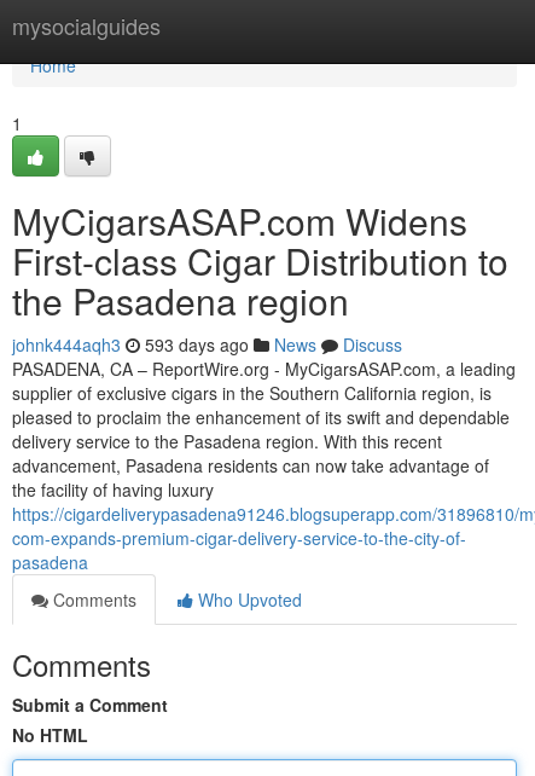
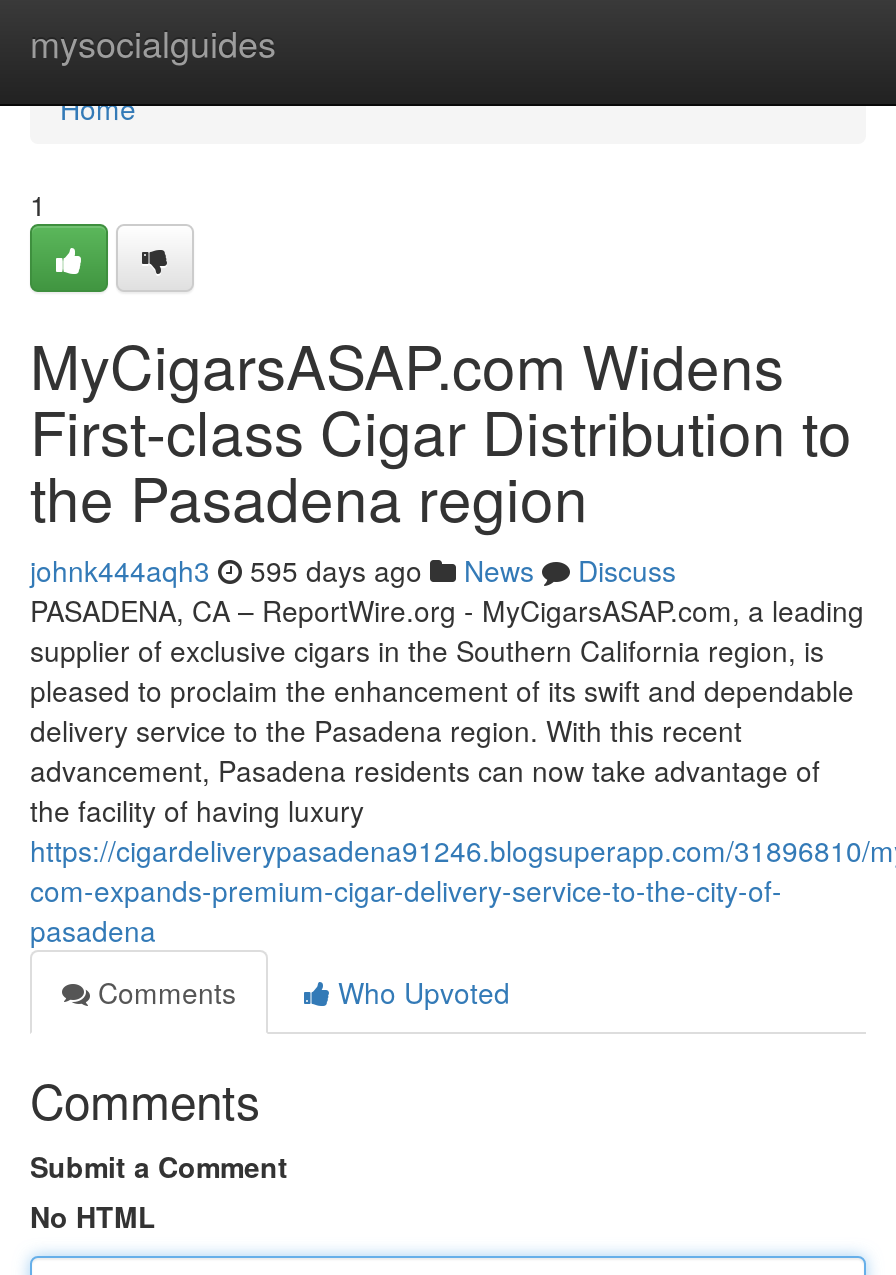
- johnk444aqh3 593 days ago News Discuss
+ johnk444aqh3 595 days ago News Discuss
